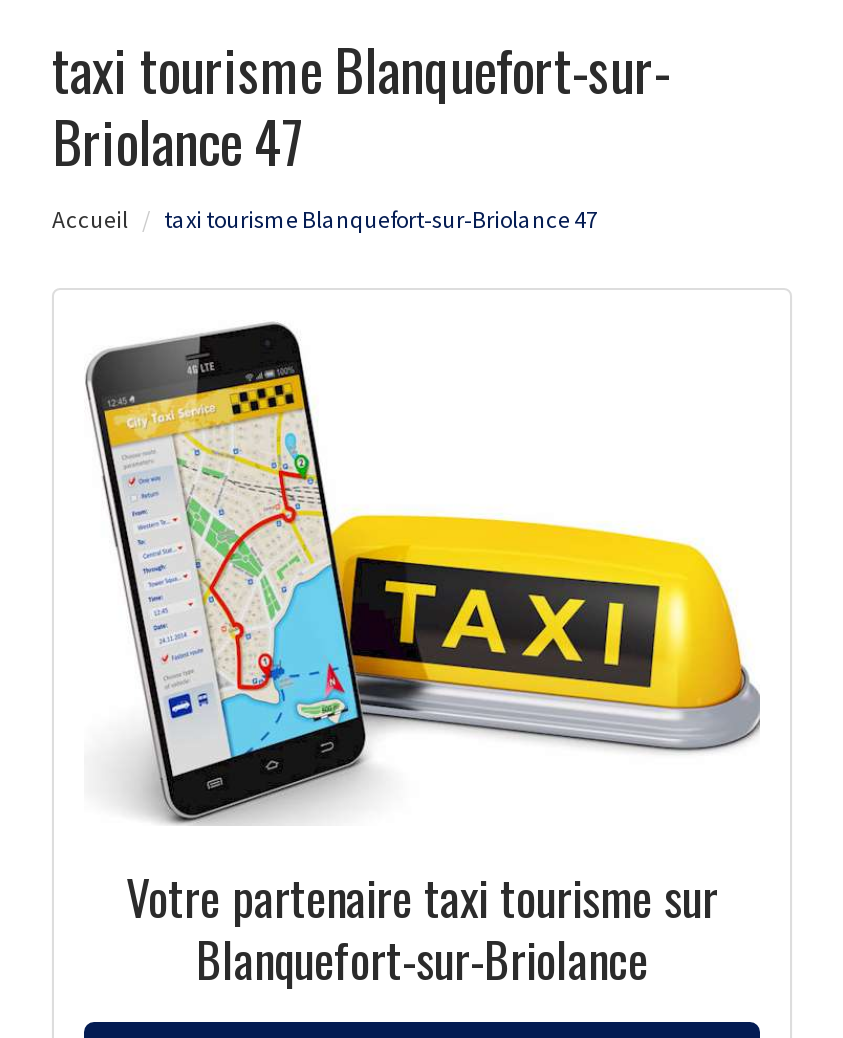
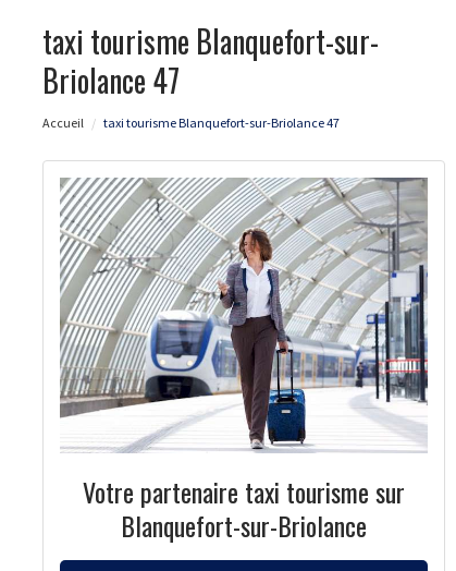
- [image]
+ [image]
